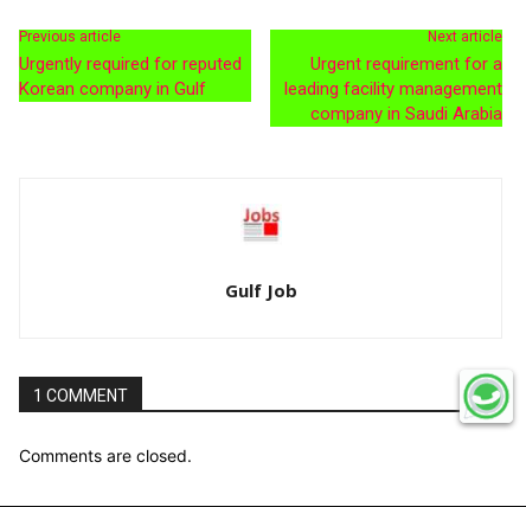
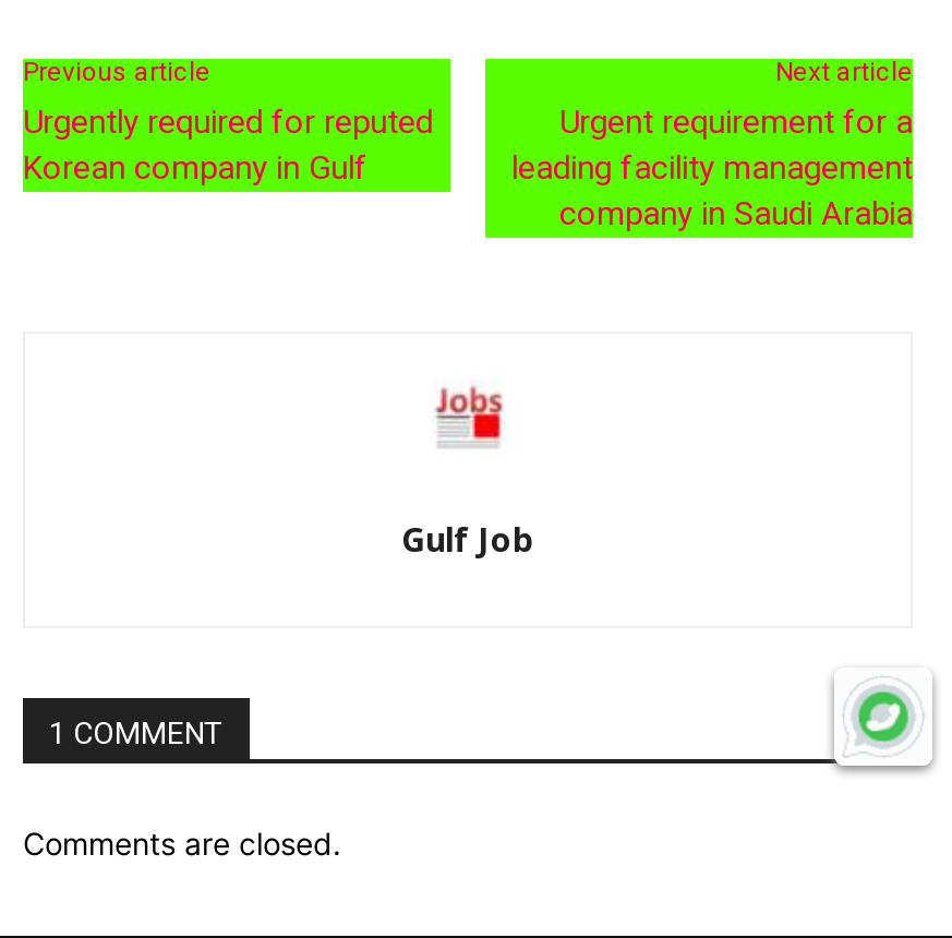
- [image]
+ [image]
